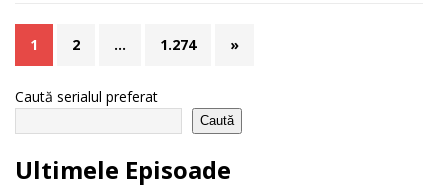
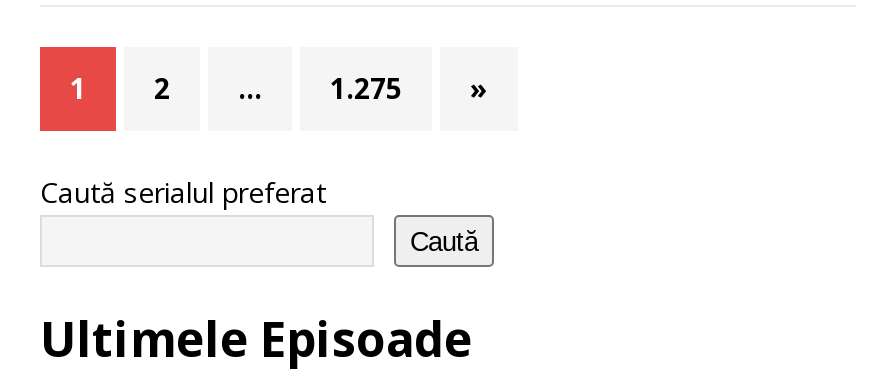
- 1.274
+ 1.275
